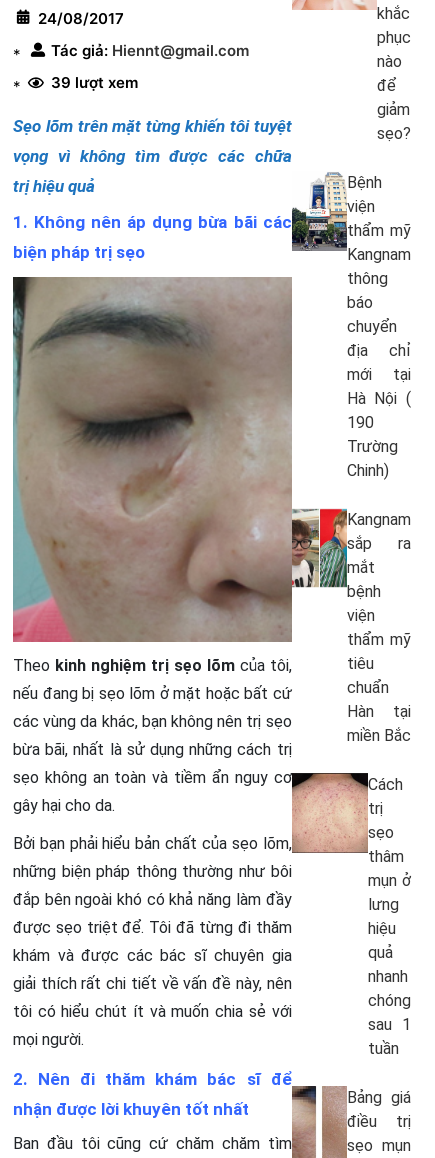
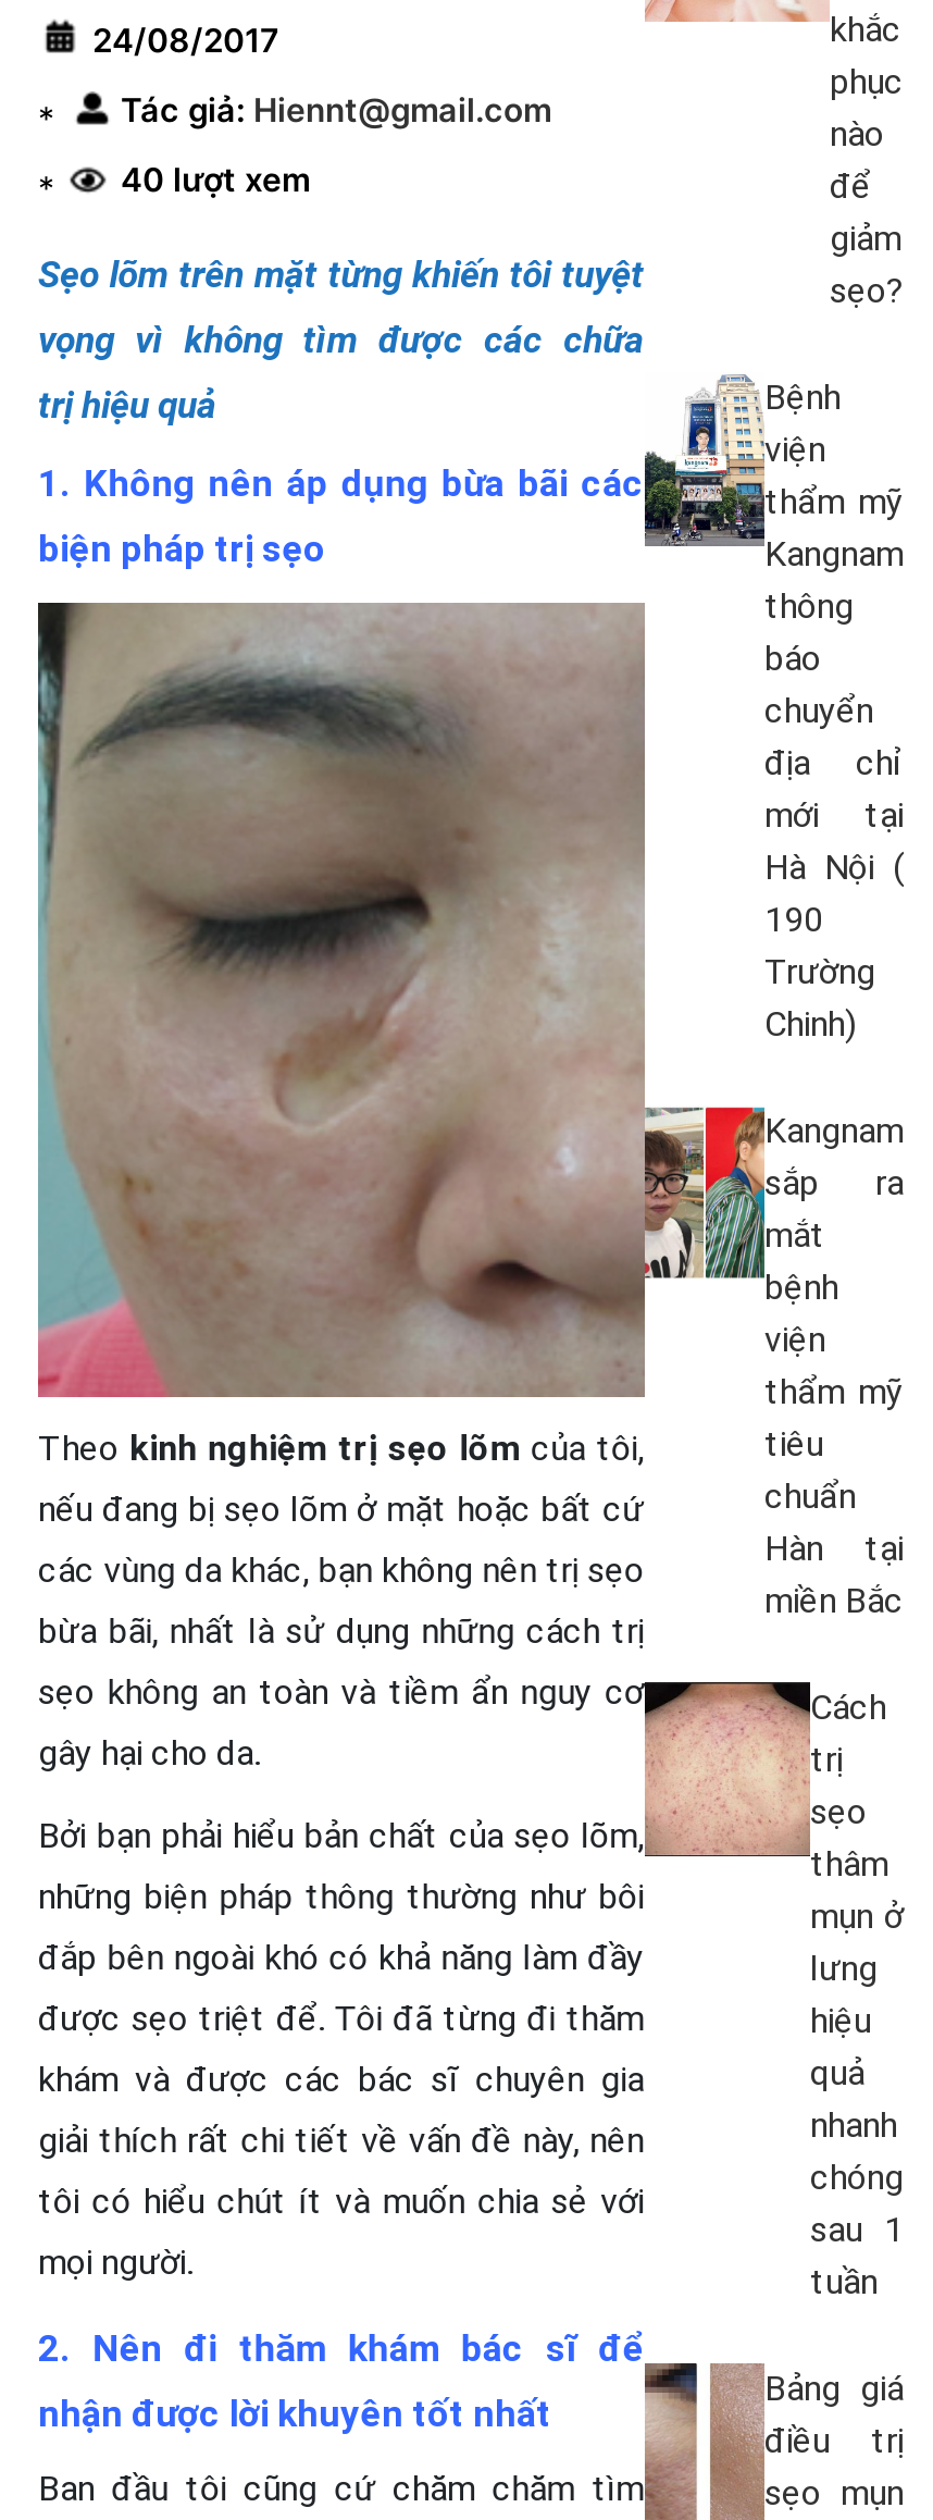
- 39 lượt xem
+ 40 lượt xem
